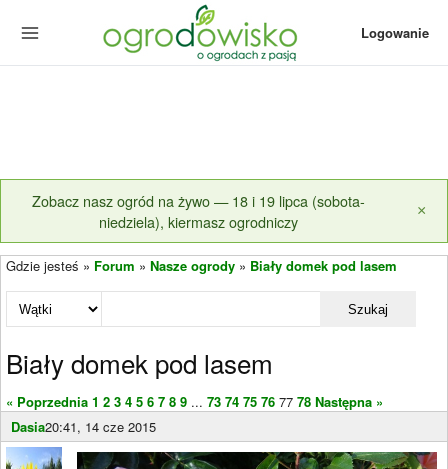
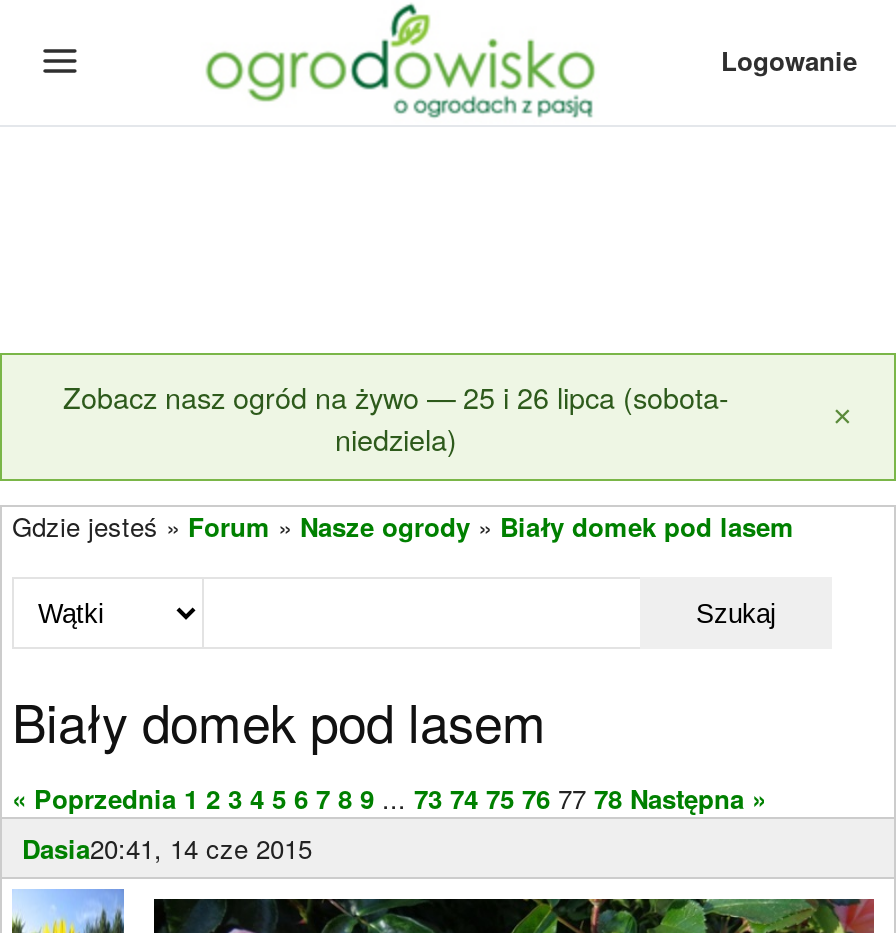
- Zobacz nasz ogród na żywo — 18 i 19 lipca (sobota-
- niedziela), kiermasz ogrodniczy
+ Zobacz nasz ogród na żywo — 25 i 26 lipca (sobota-
+ niedziela)
